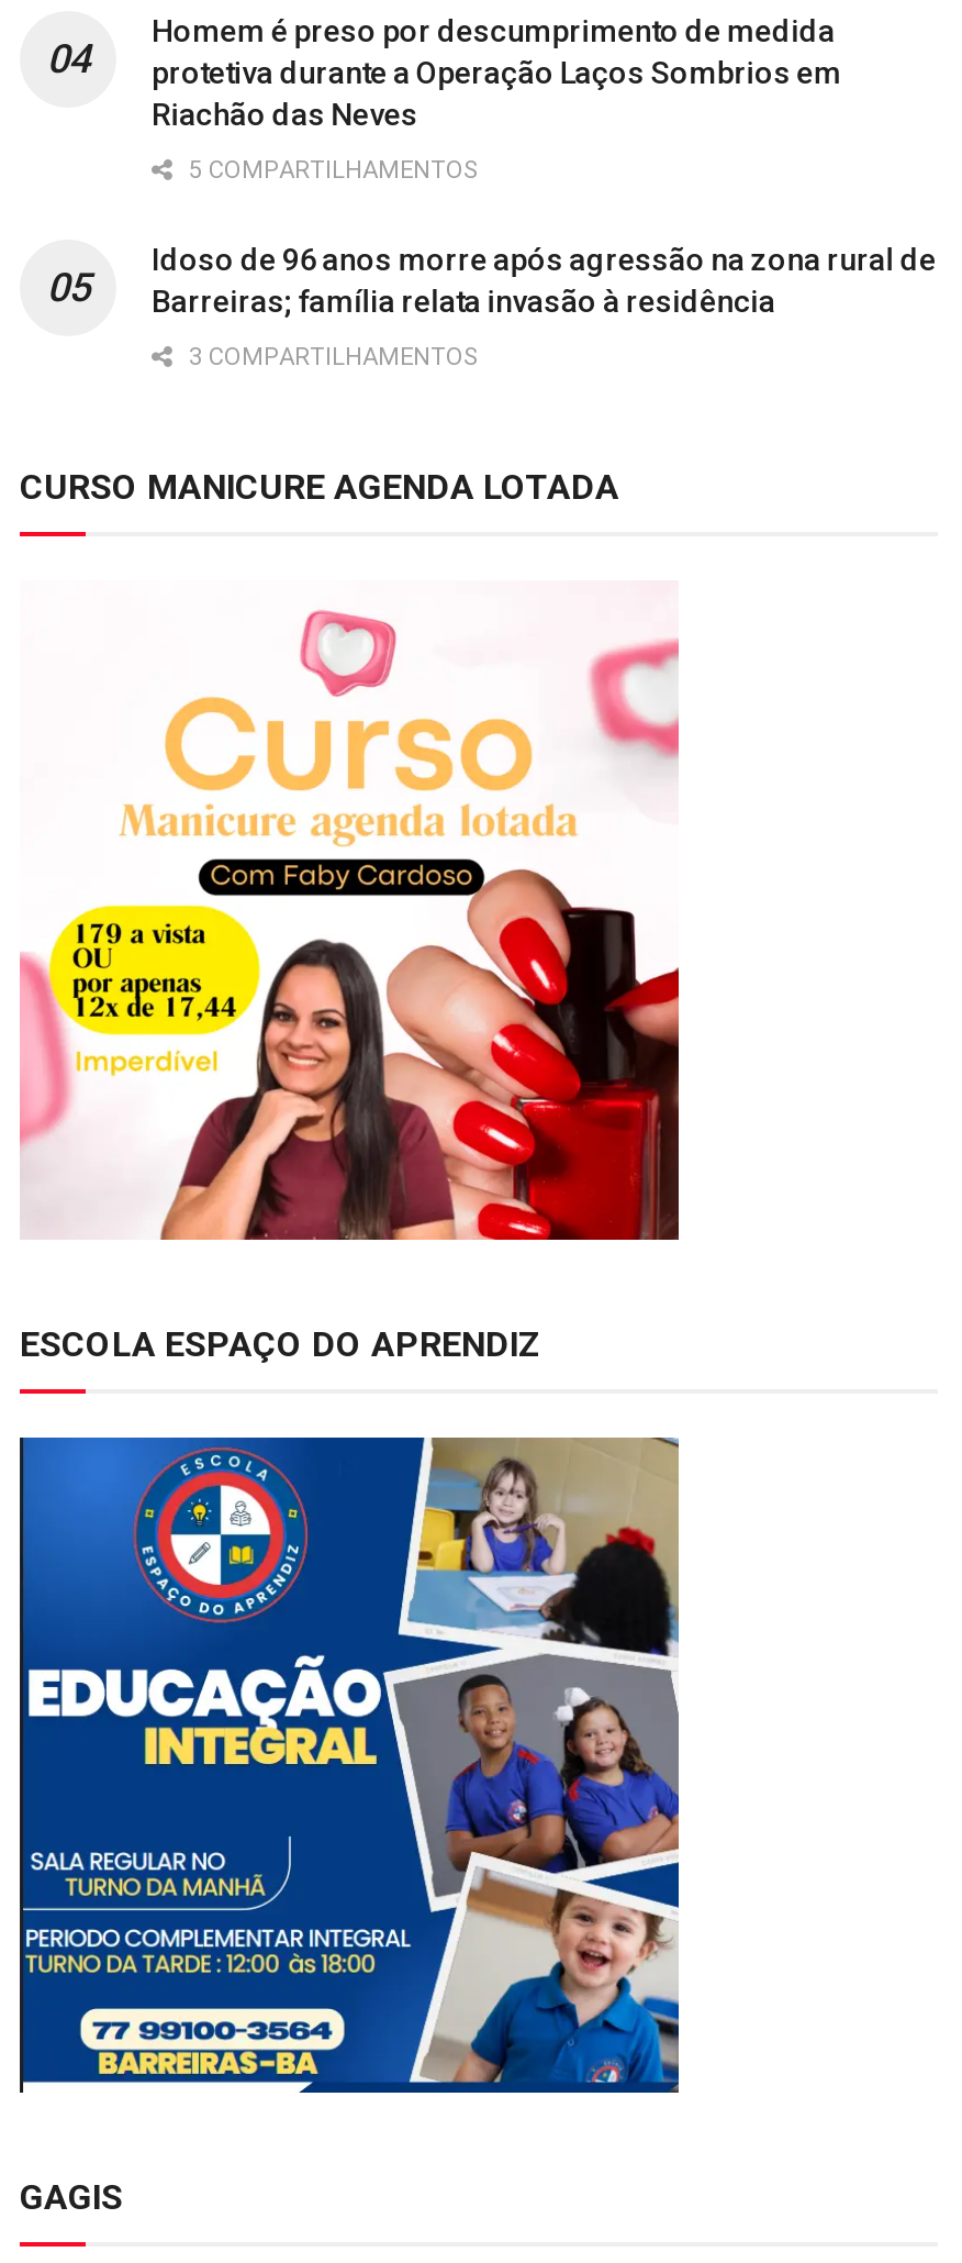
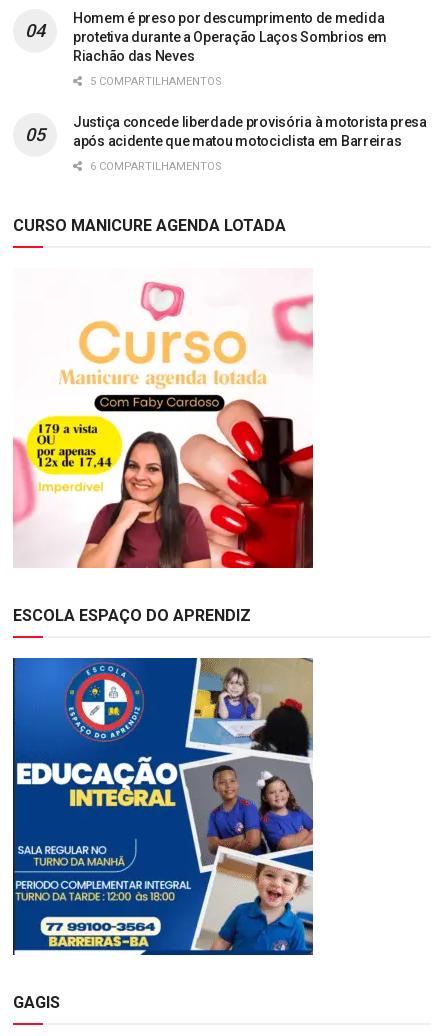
- Idoso de 96 anos morre após agressão na zona rural de
- Barreiras; família relata invasão à residência
+ Justiça concede liberdade provisória à motorista presa
+ após acidente que matou motociclista em Barreiras

- 3 COMPARTILHAMENTOS
+ 6 COMPARTILHAMENTOS
